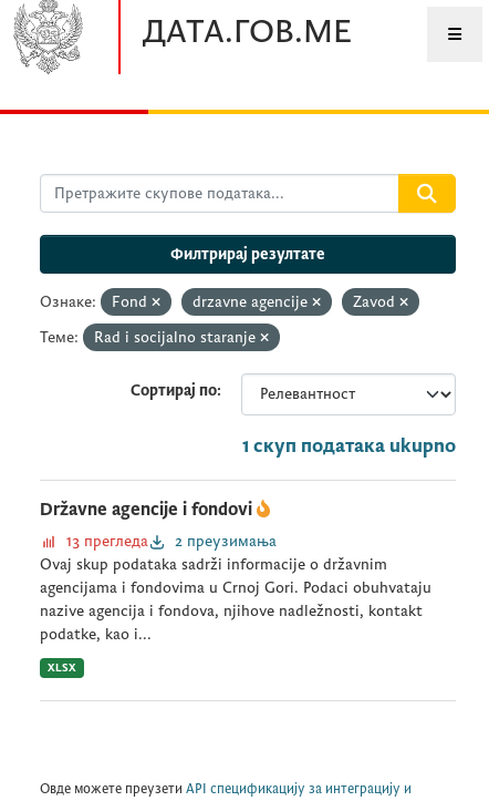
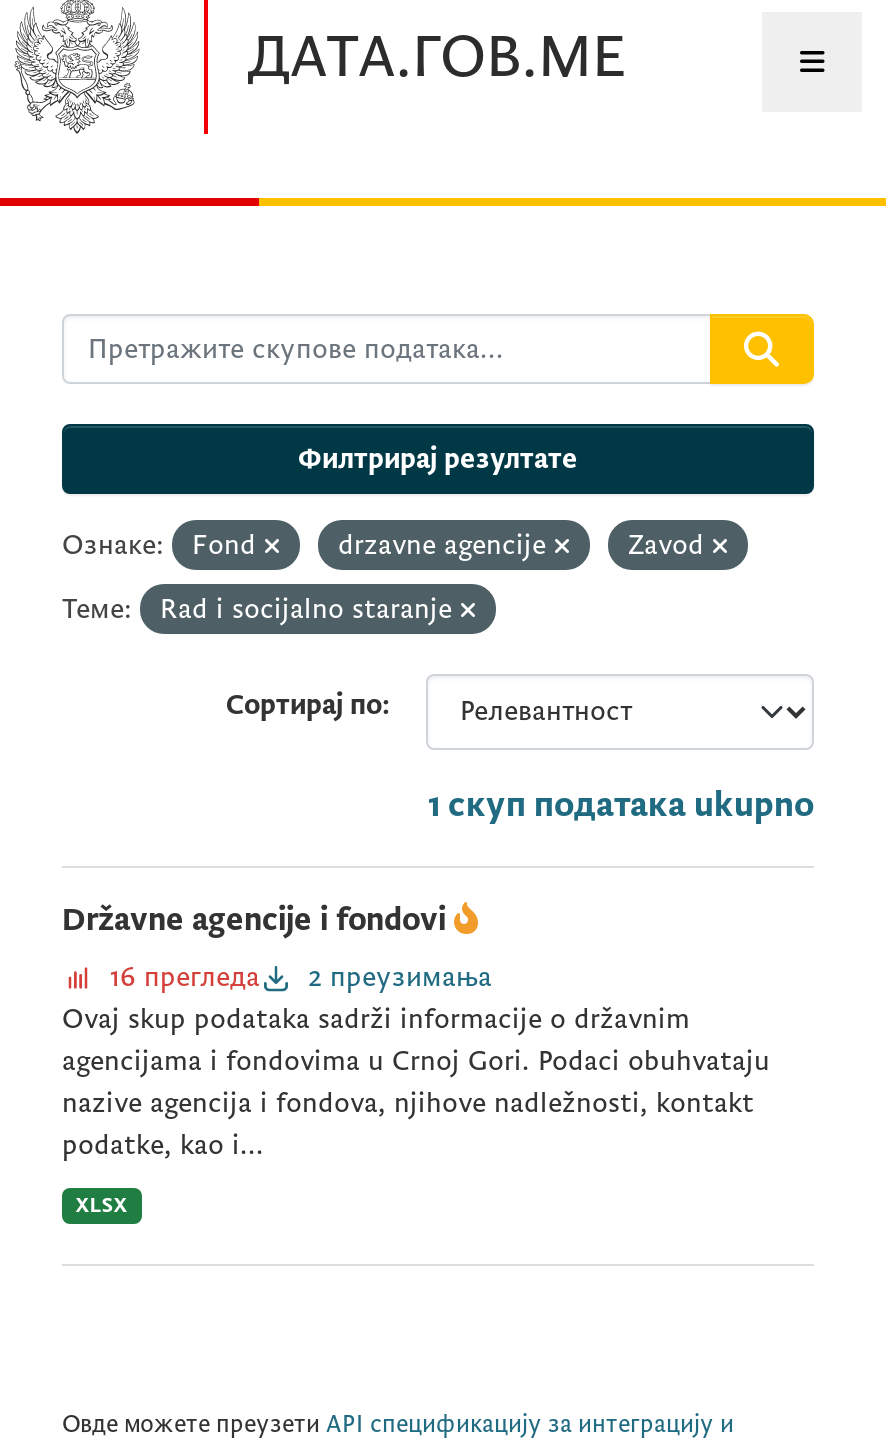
- 13 прегледа 2 преузимања
+ 16 прегледа 2 преузимања
